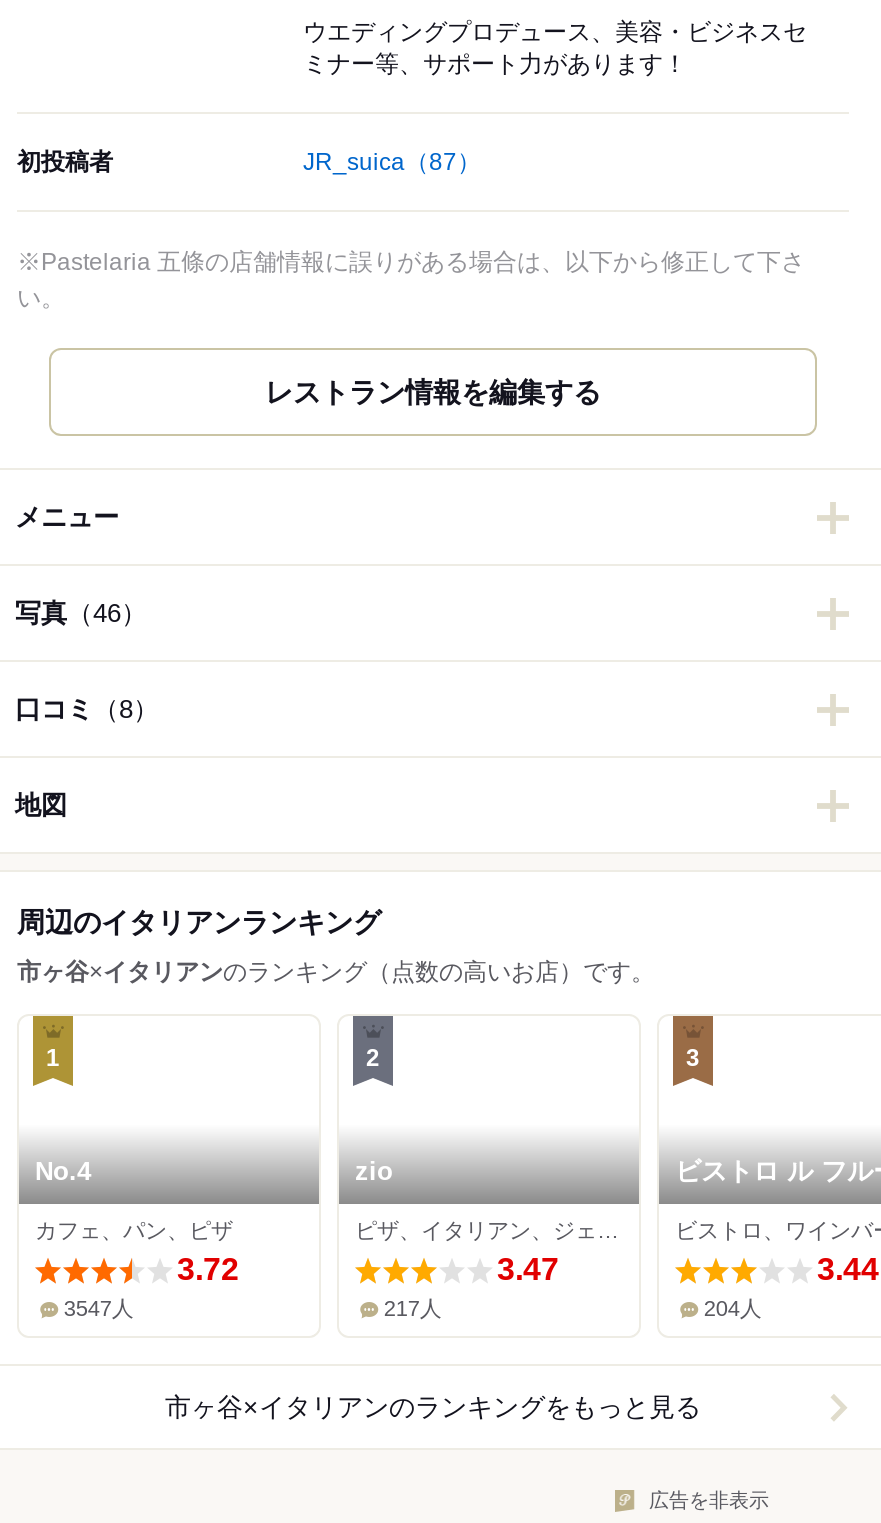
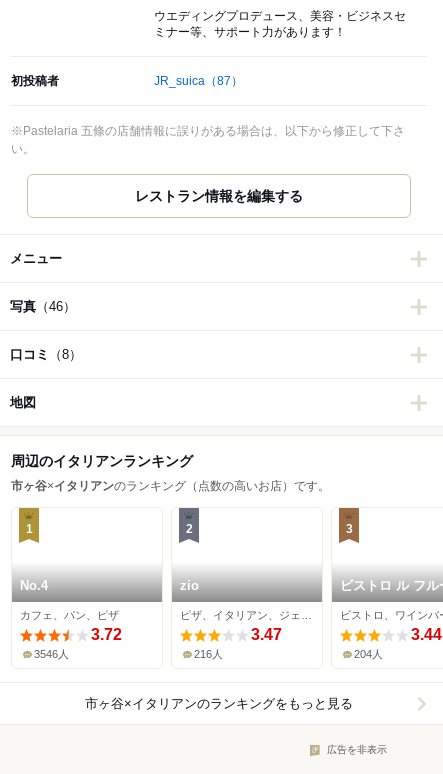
- 3547人
+ 3546人

- 217人
+ 216人
